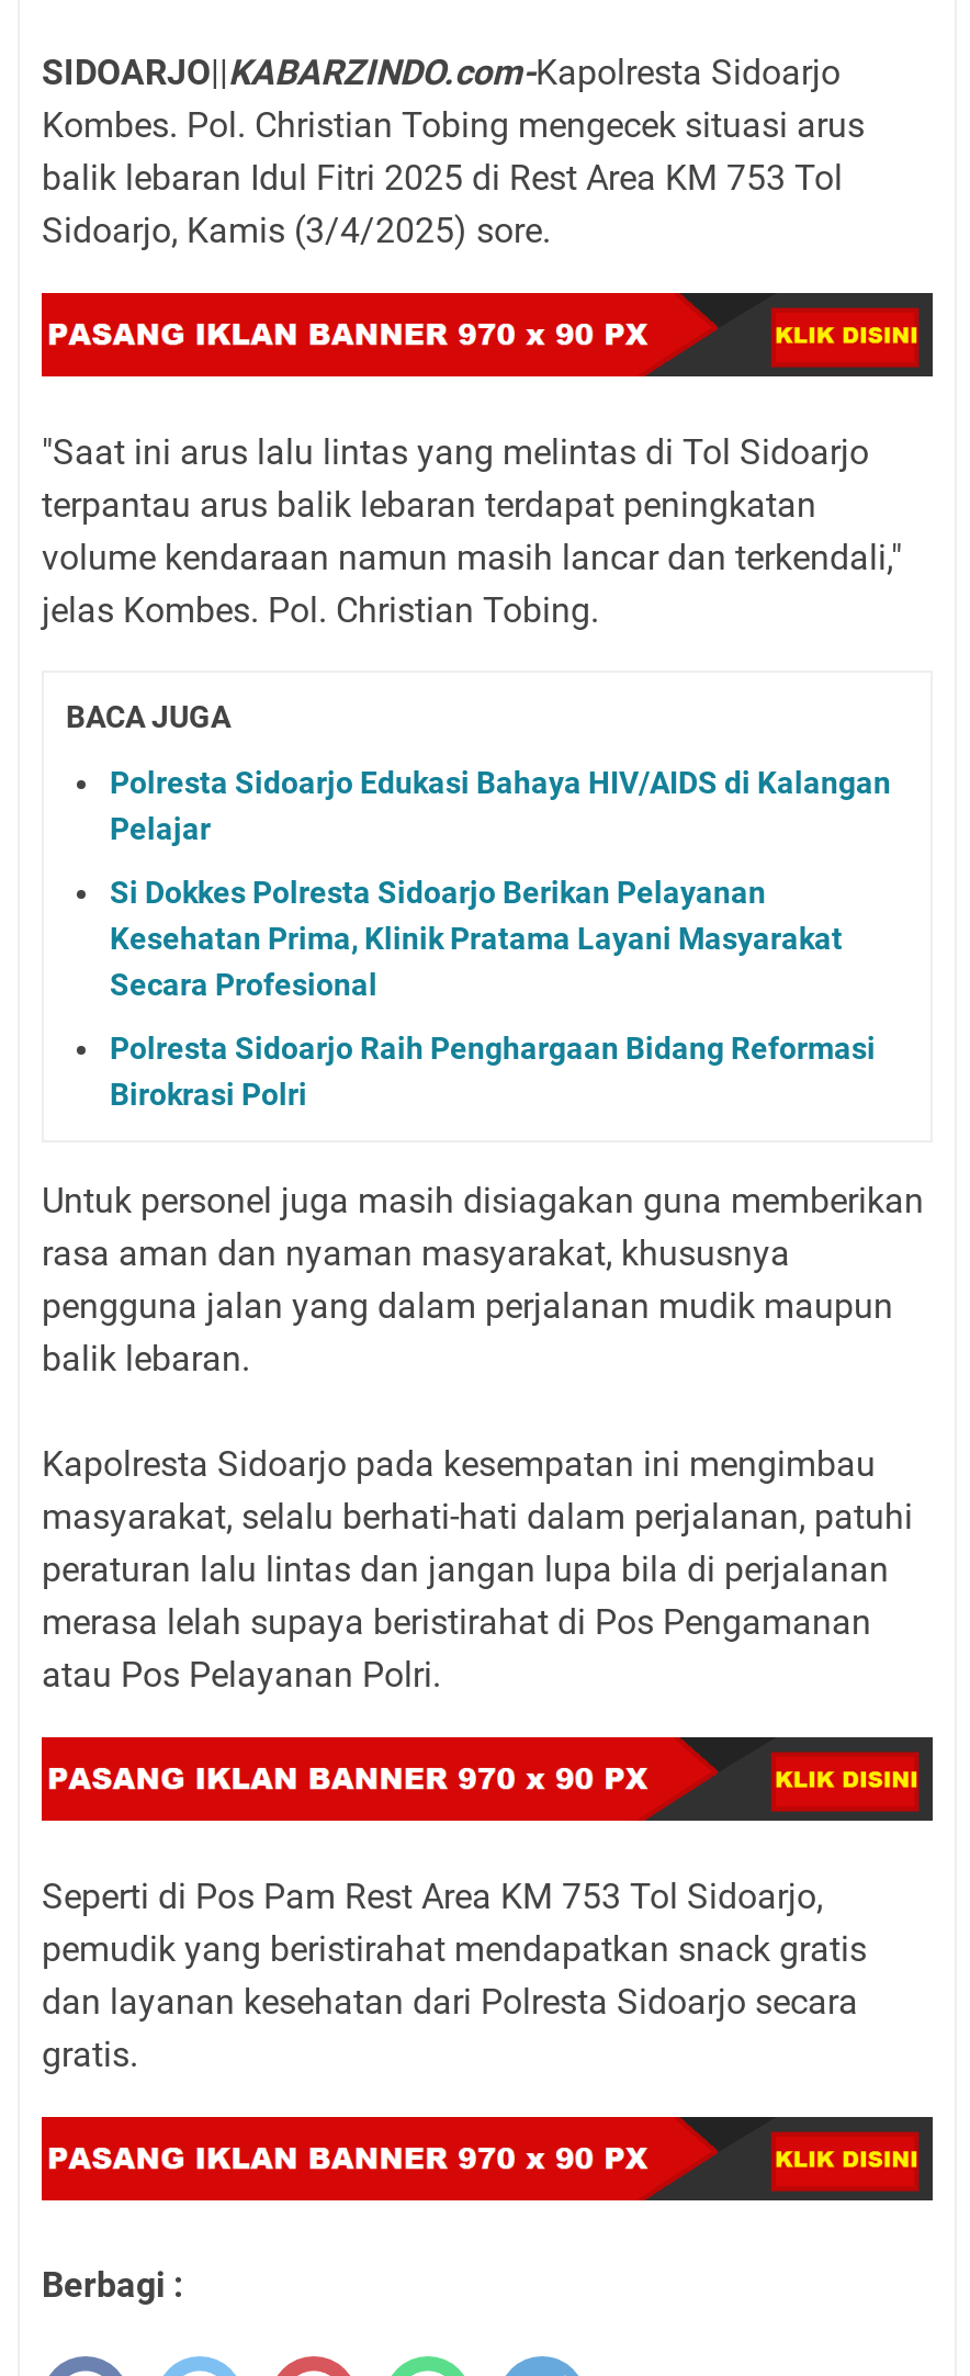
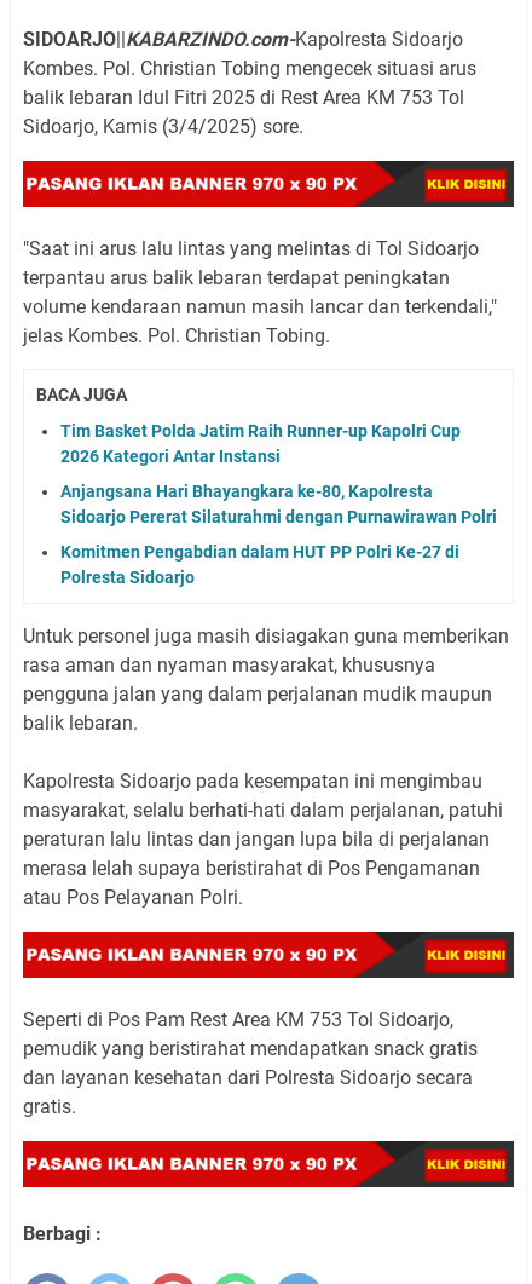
- Polresta Sidoarjo Edukasi Bahaya HIV/AIDS di Kalangan
- Pelajar
+ Tim Basket Polda Jatim Raih Runner-up Kapolri Cup
+ 2026 Kategori Antar Instansi

- Si Dokkes Polresta Sidoarjo Berikan Pelayanan
- Kesehatan Prima, Klinik Pratama Layani Masyarakat
- Secara Profesional
+ Anjangsana Hari Bhayangkara ke-80, Kapolresta
+ Sidoarjo Pererat Silaturahmi dengan Purnawirawan Polri

- Polresta Sidoarjo Raih Penghargaan Bidang Reformasi
- Birokrasi Polri
+ Komitmen Pengabdian dalam HUT PP Polri Ke-27 di
+ Polresta Sidoarjo
